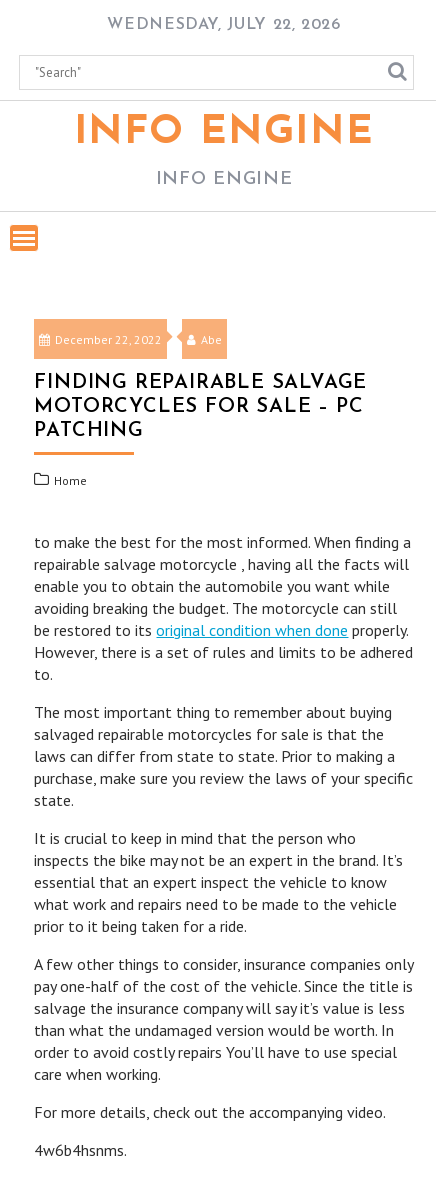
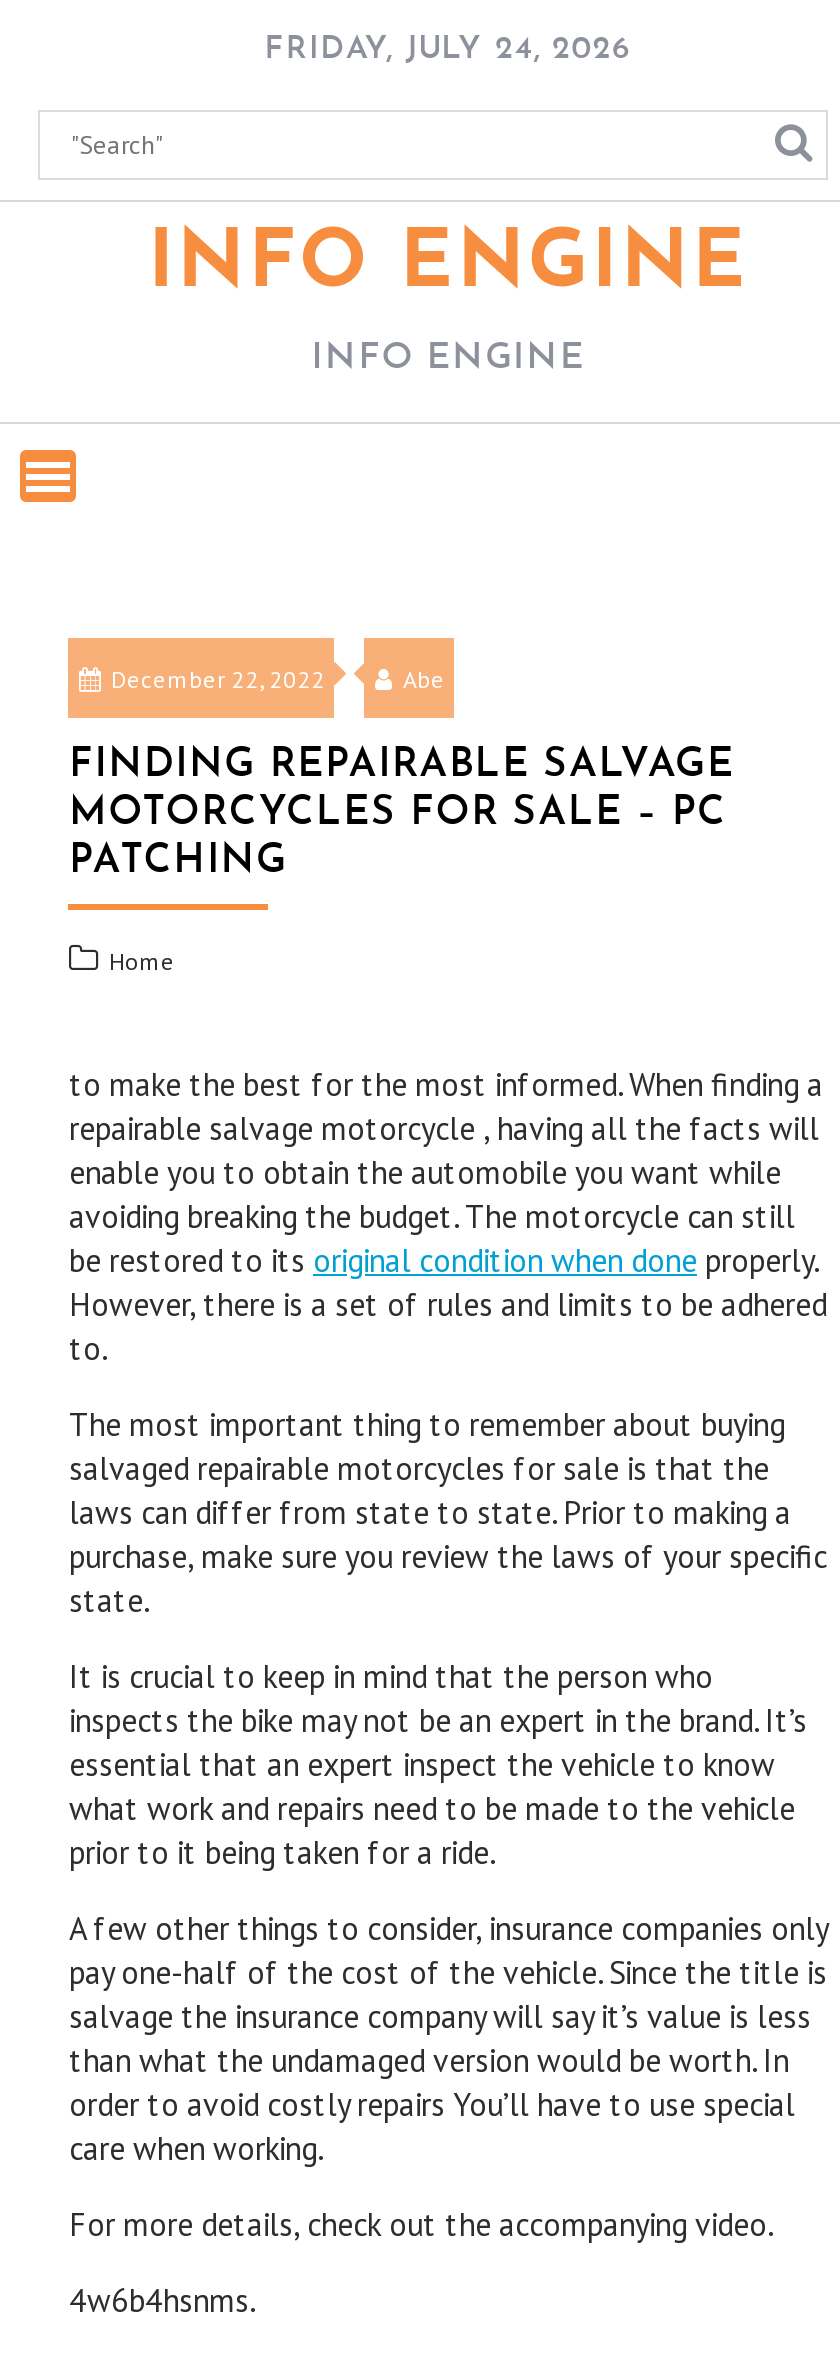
- WEDNESDAY, JULY 22, 2026
+ FRIDAY, JULY 24, 2026
